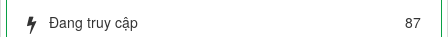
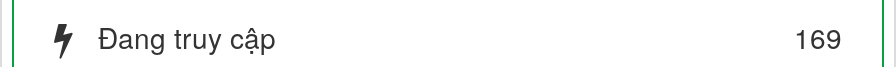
- 87
+ 169
